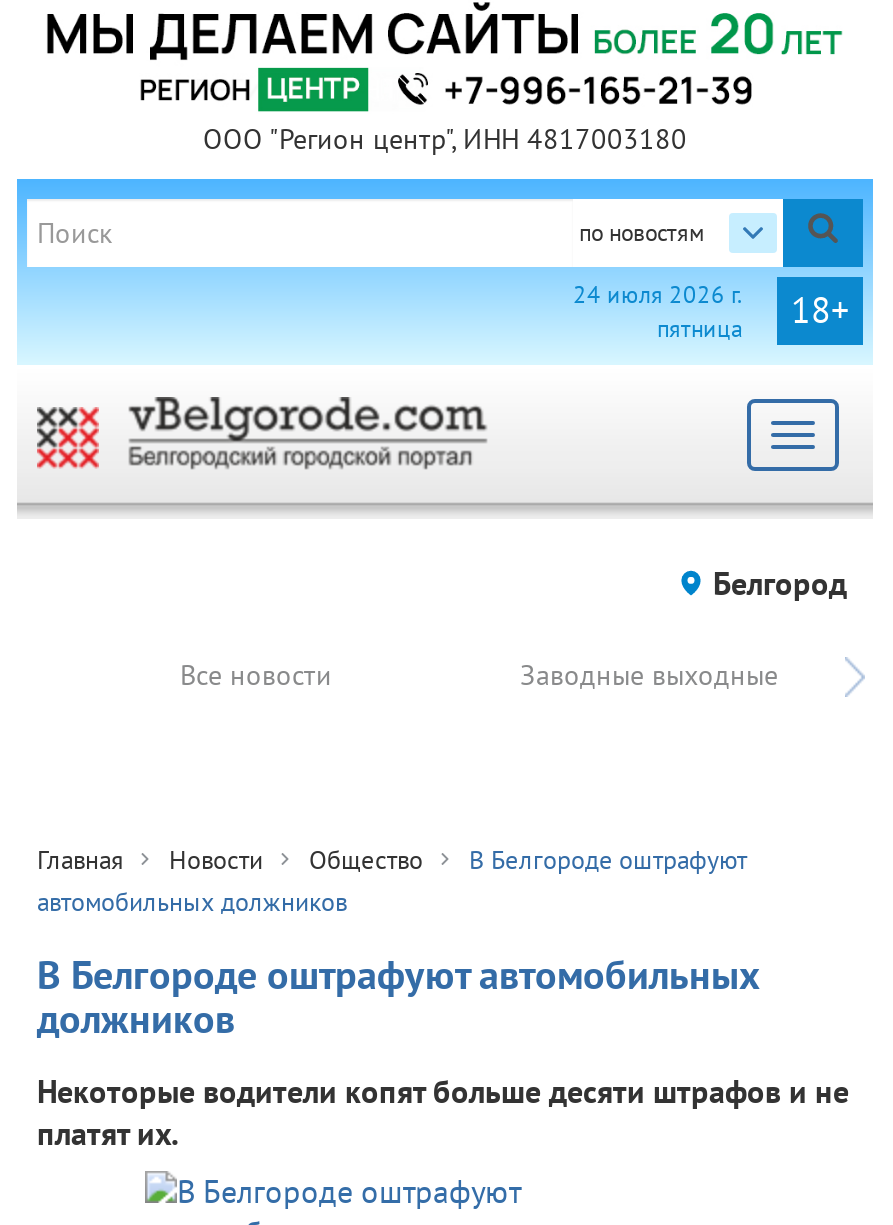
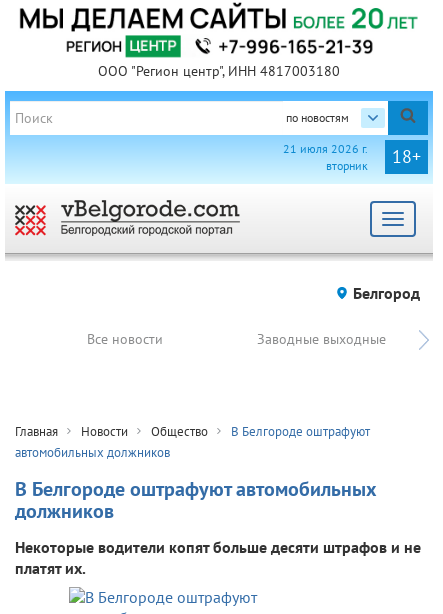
- 24 июля 2026 г.
- пятница
+ 21 июля 2026 г.
+ вторник
